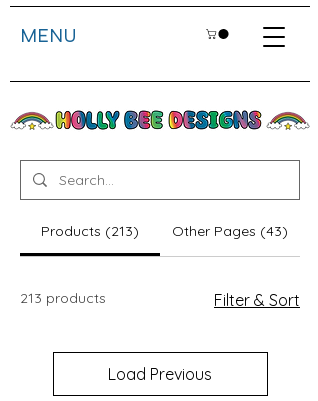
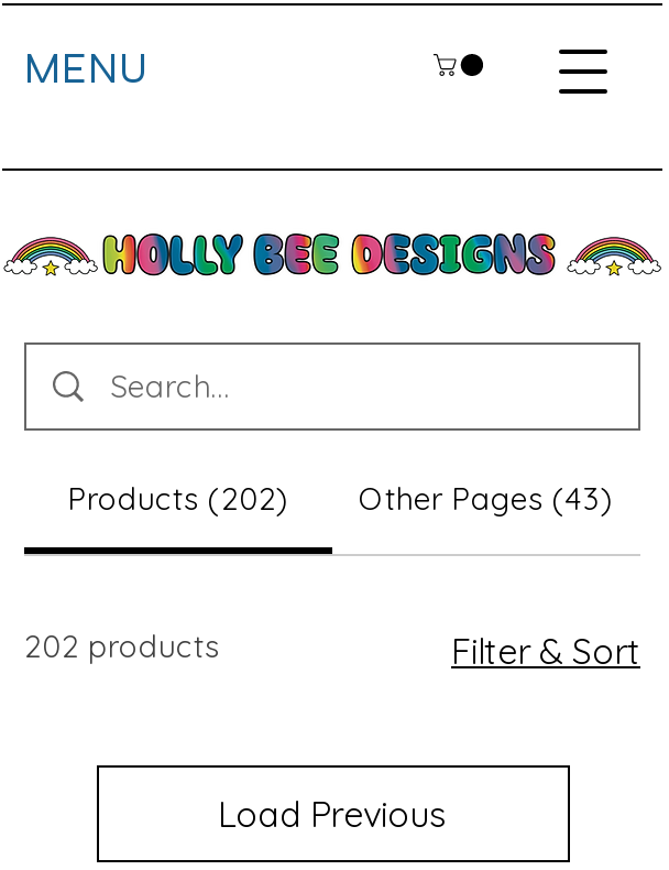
- Products (213) Other Pages (43)
+ Products (202) Other Pages (43)

- 213 products
+ 202 products
